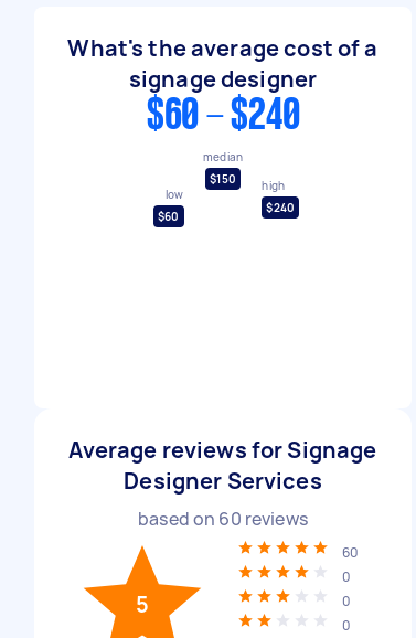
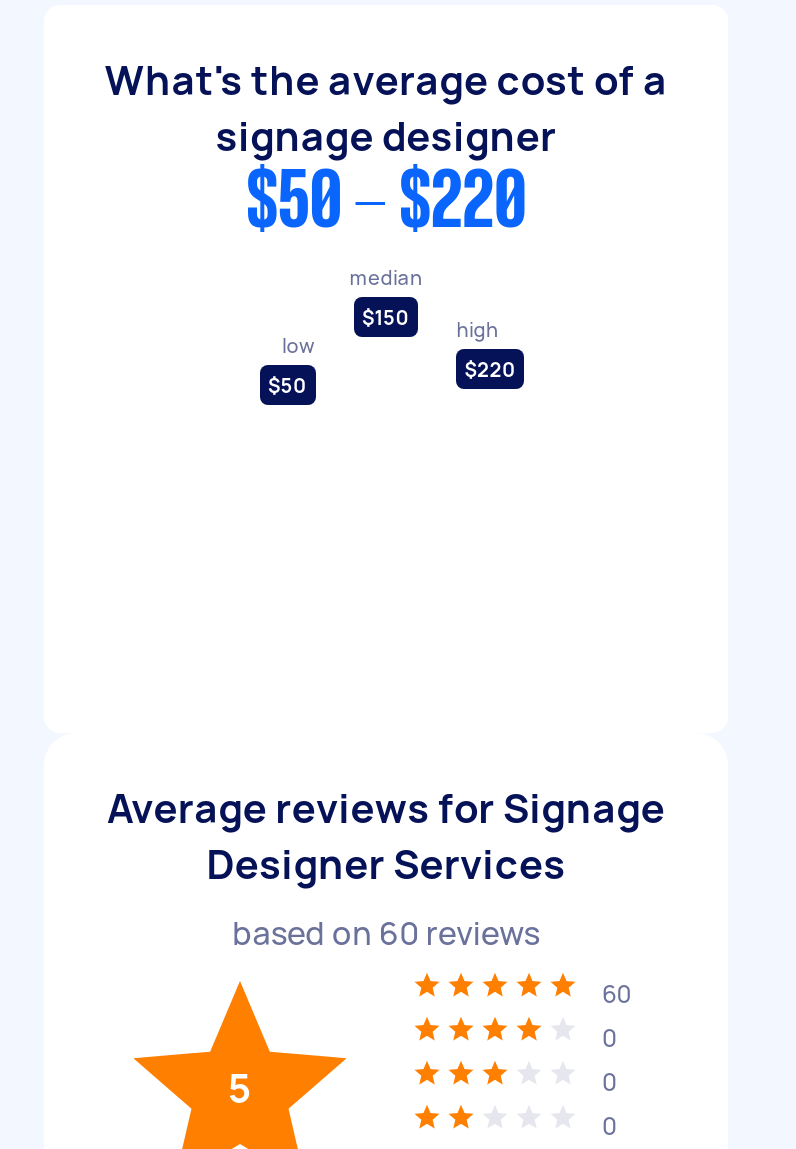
- $60 - $240
+ $50 - $220

- $240
+ $220

- $60
+ $50
